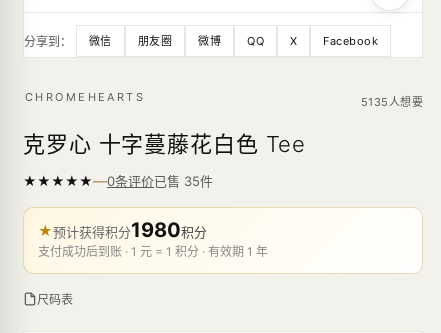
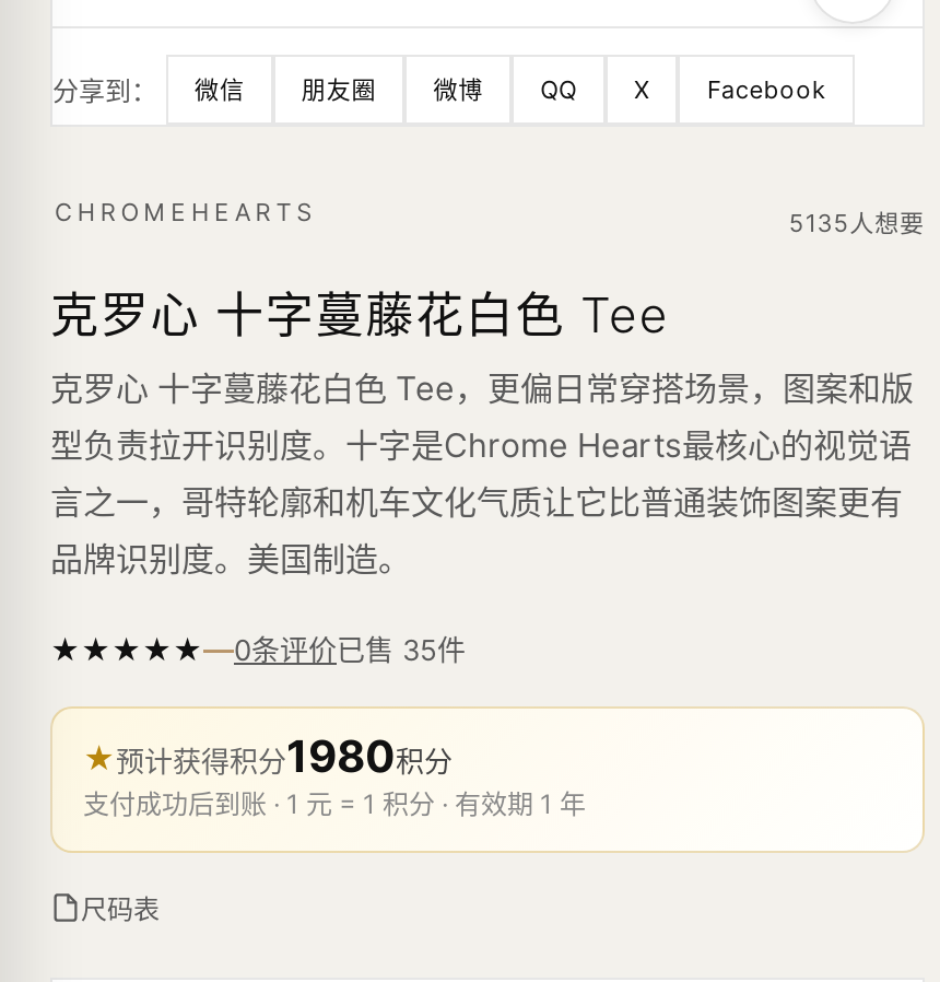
+ 克罗心 十字蔓藤花白色 Tee，更偏日常穿搭场景，图案和版
+ 型负责拉开识别度。十字是Chrome Hearts最核心的视觉语
+ 言之一，哥特轮廓和机车文化气质让它比普通装饰图案更有
+ 品牌识别度。美国制造。
